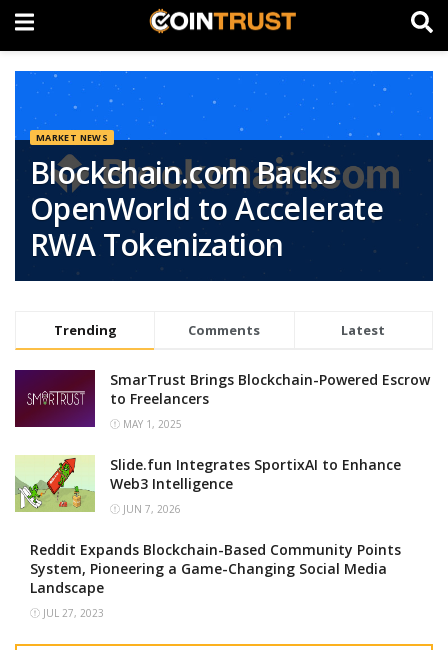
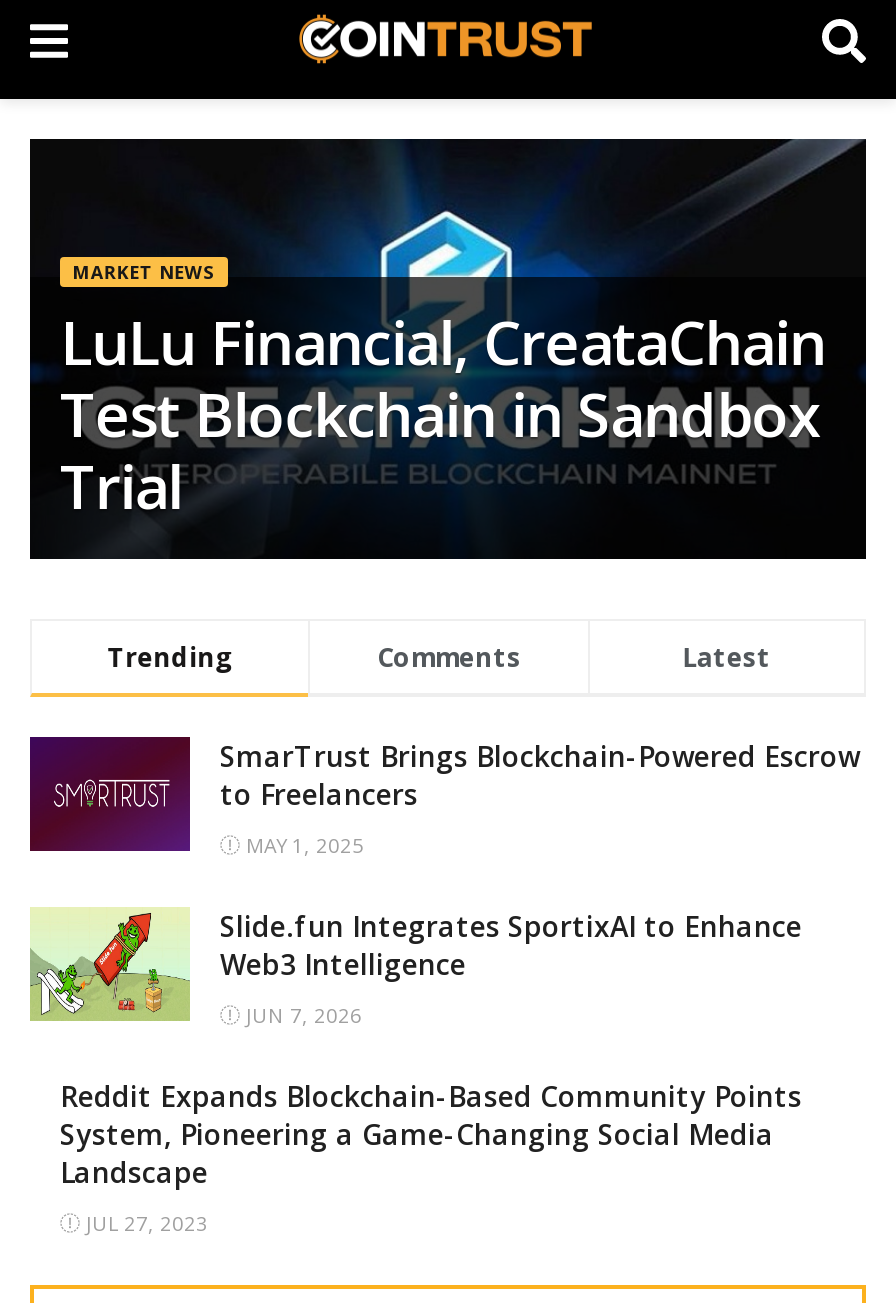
- [image]
- Blockchain.com Backs
- OpenWorld to Accelerate
- RWA Tokenization
+ [image]
+ LuLu Financial, CreataChain
+ Test Blockchain in Sandbox
+ Trial
